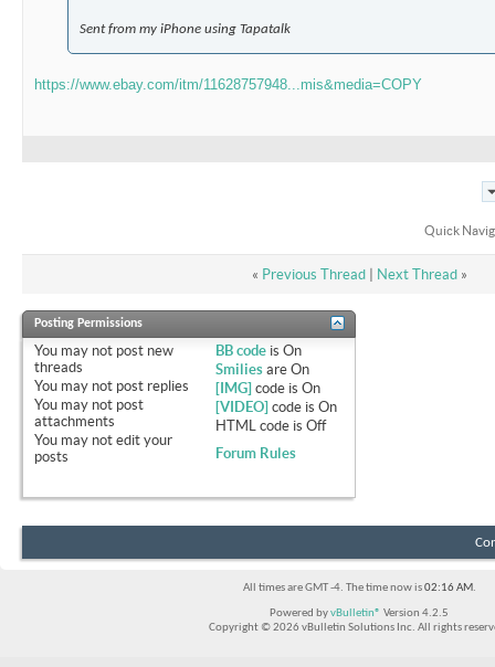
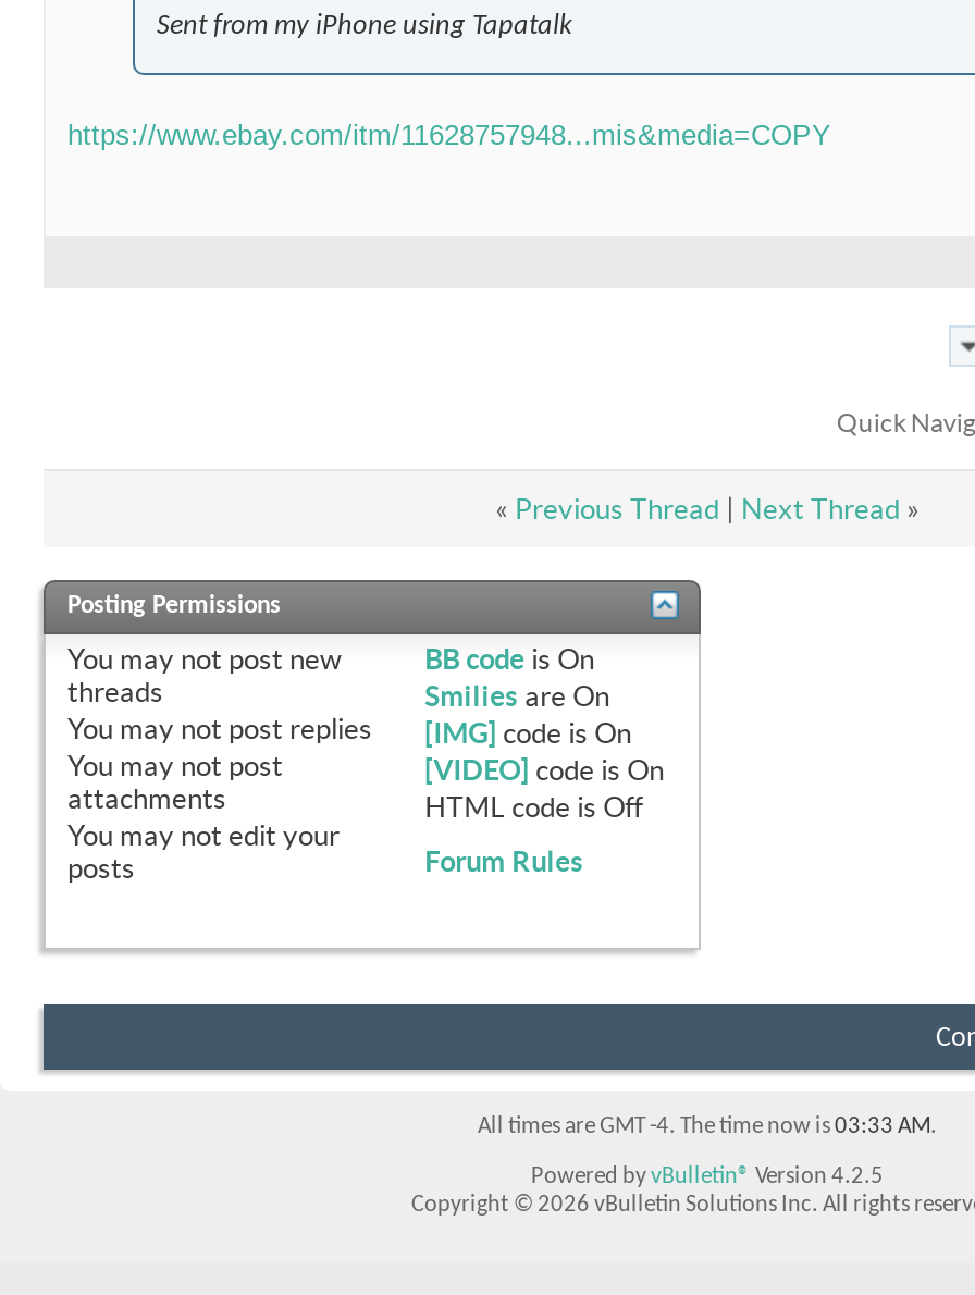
- All times are GMT -4. The time now is 02:16 AM.
+ All times are GMT -4. The time now is 03:33 AM.
